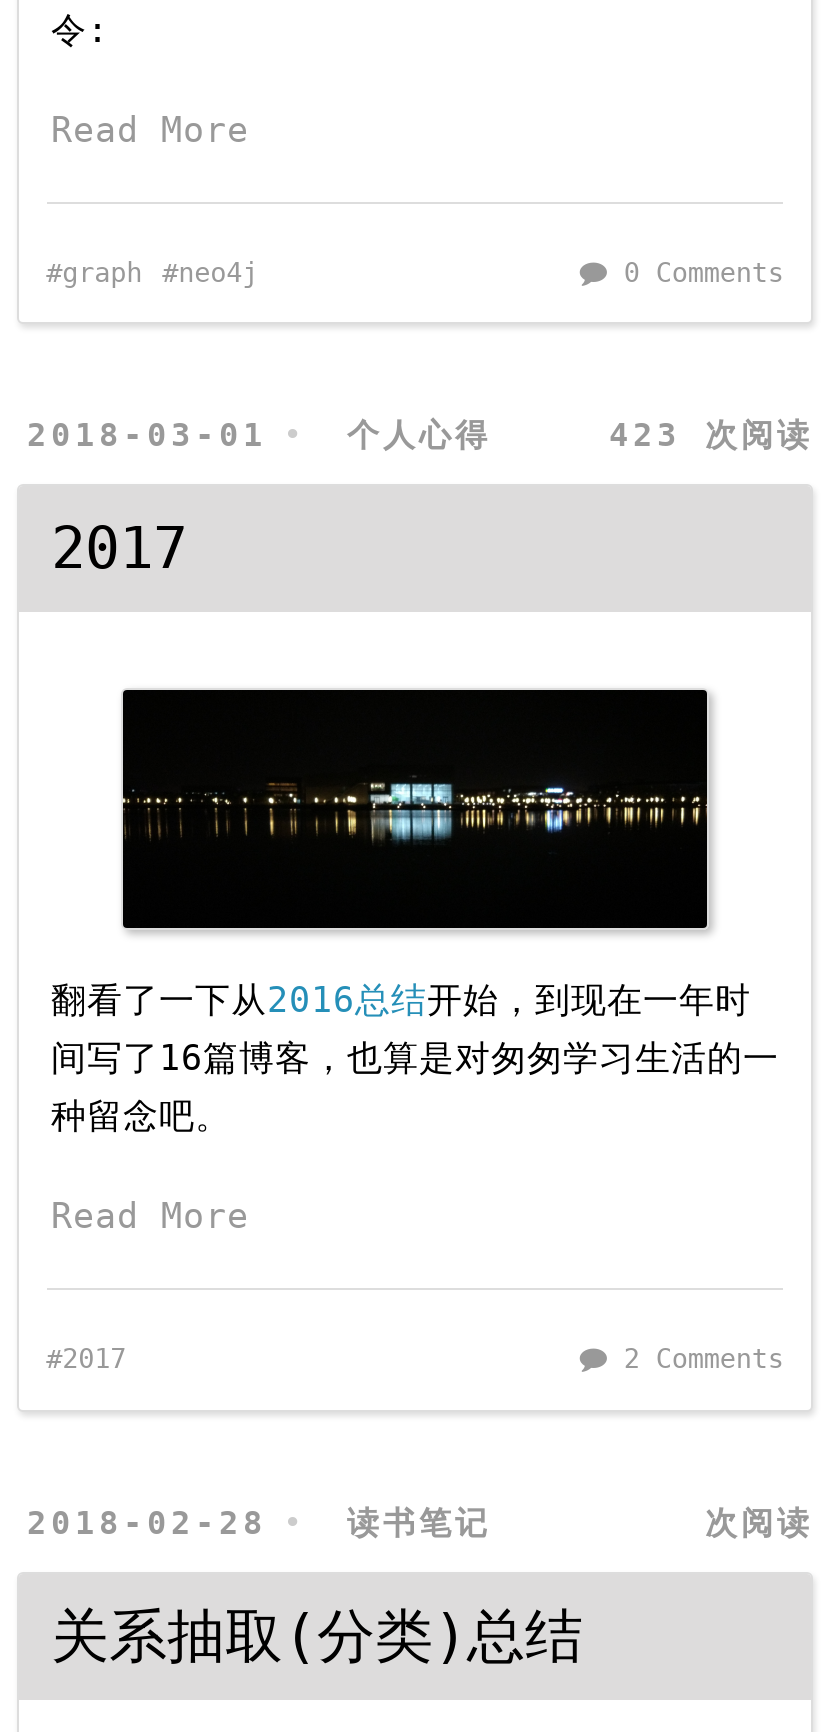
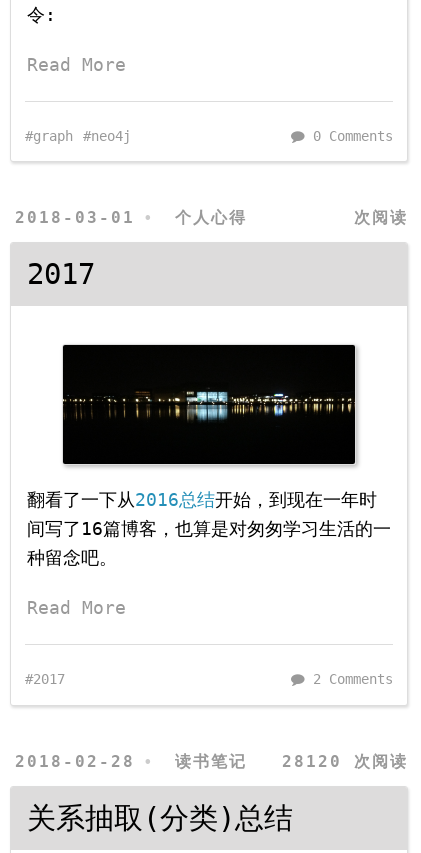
- 423 次阅读

moved up: 次阅读

+ 28120 次阅读
